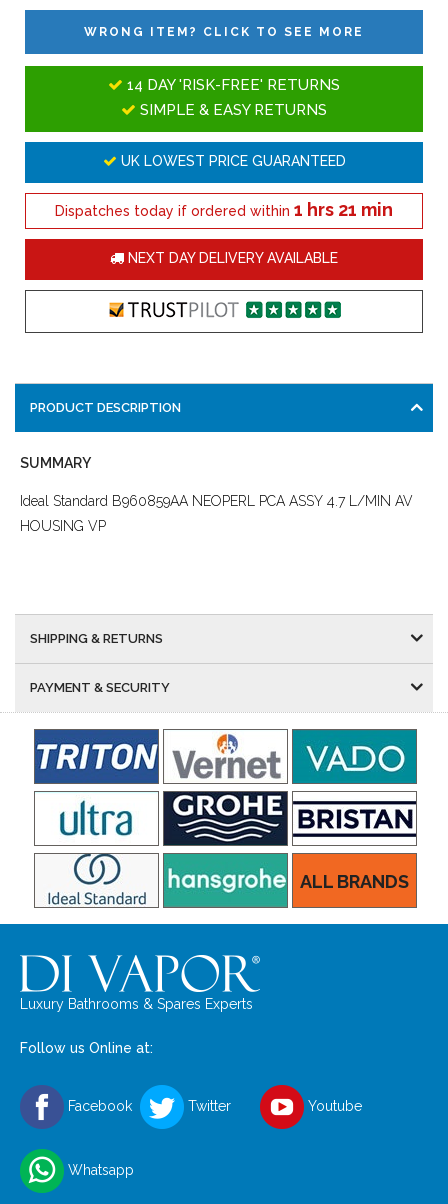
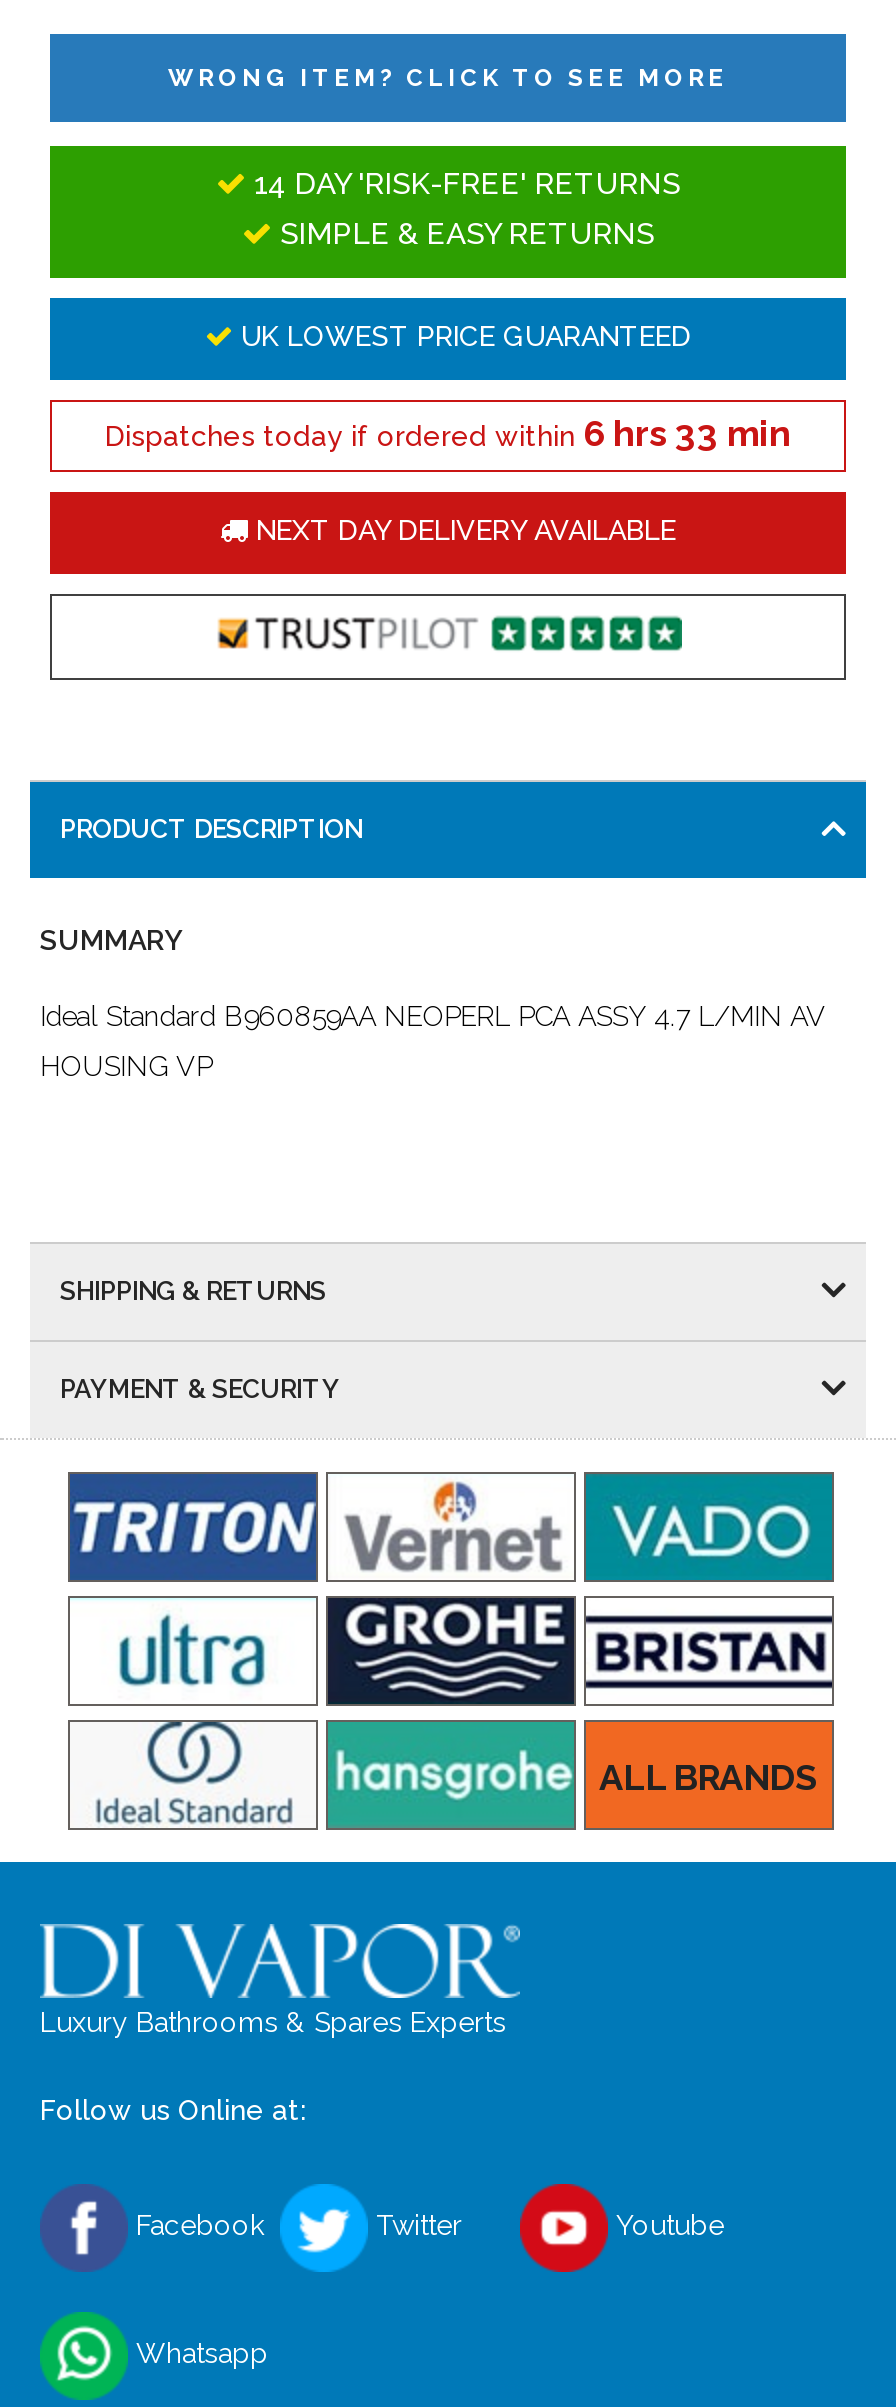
- Dispatches today if ordered within 1 hrs 21 min
+ Dispatches today if ordered within 6 hrs 33 min
